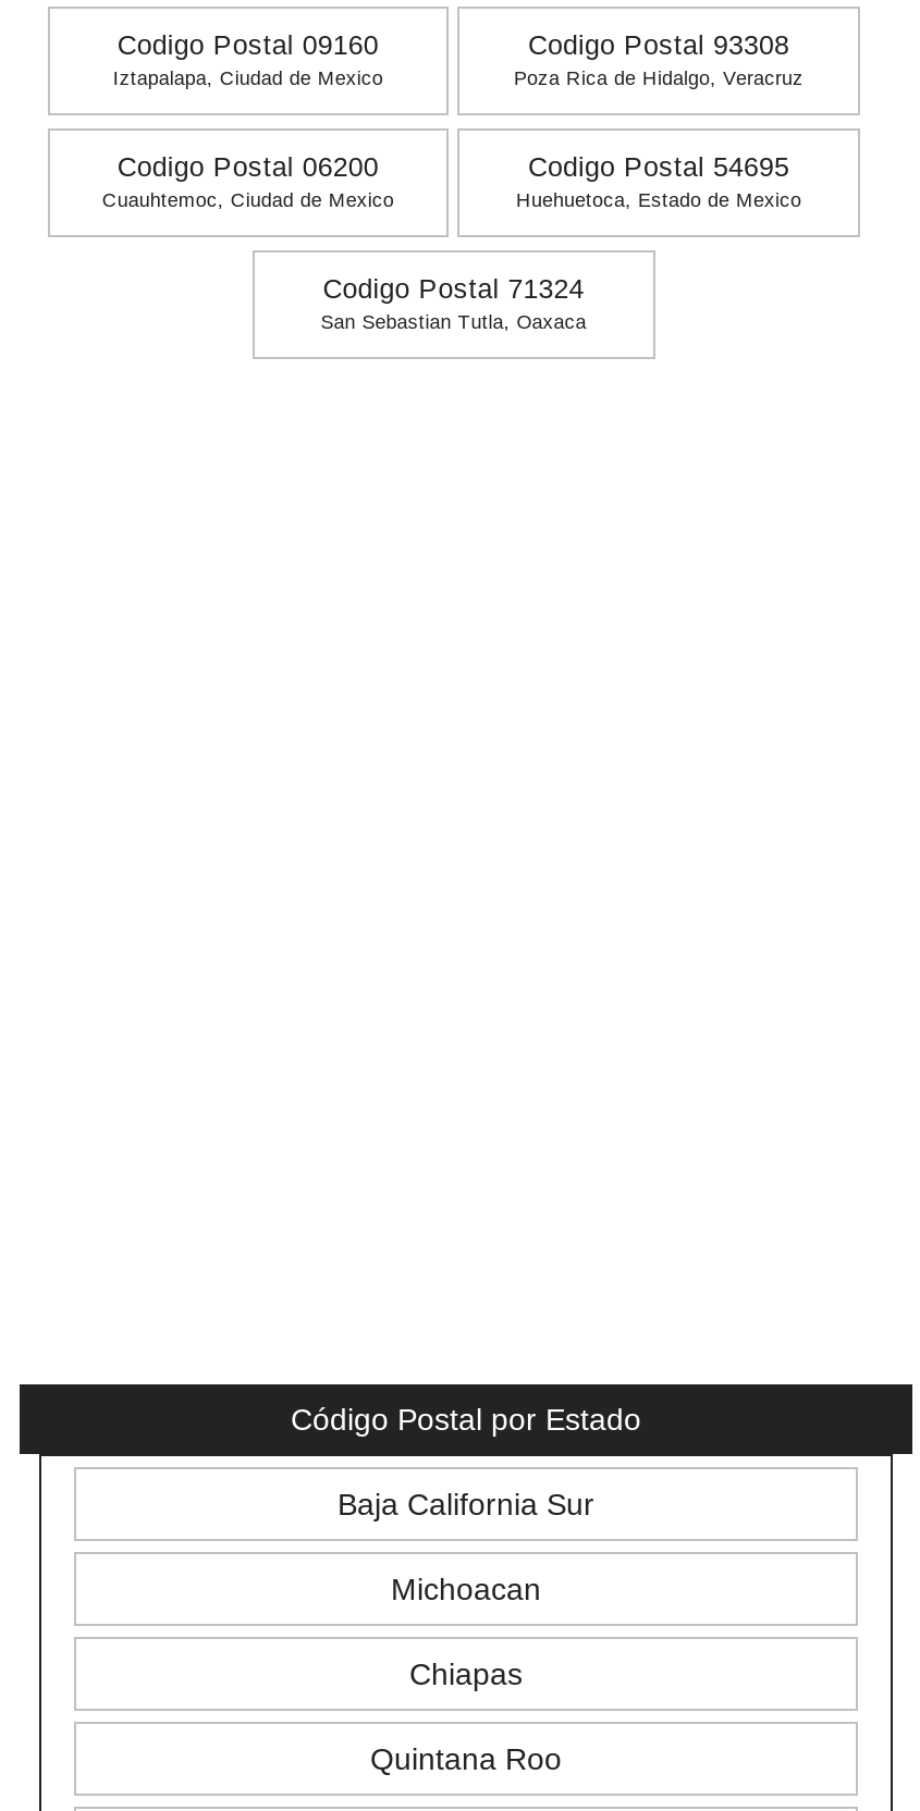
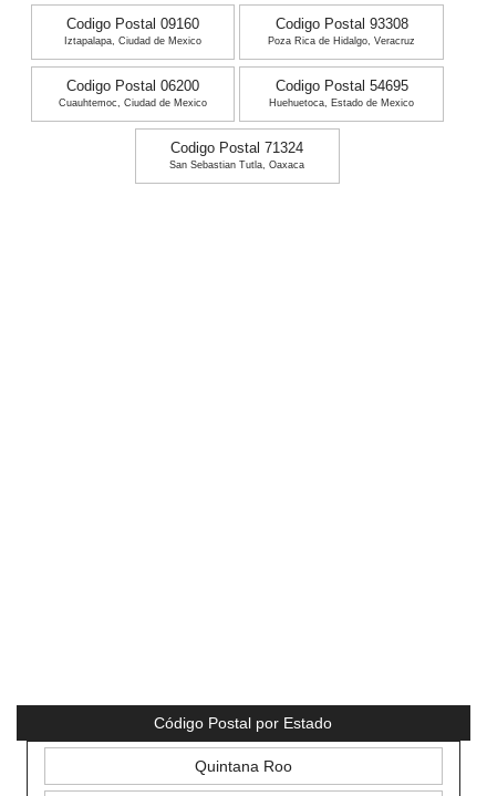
- Baja California Sur
- Michoacan
- Chiapas
